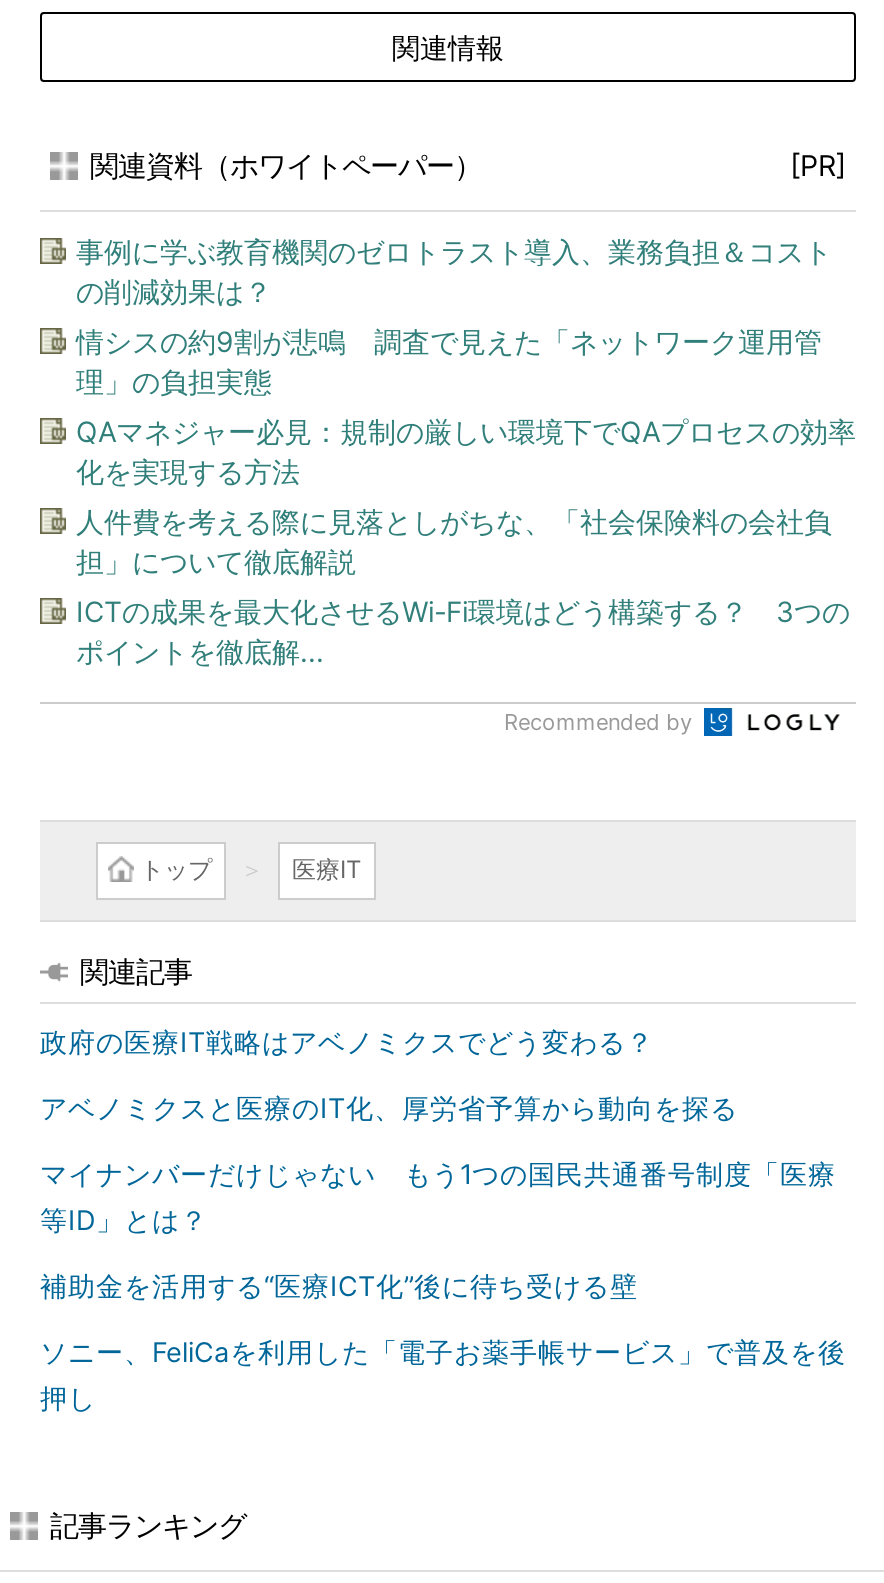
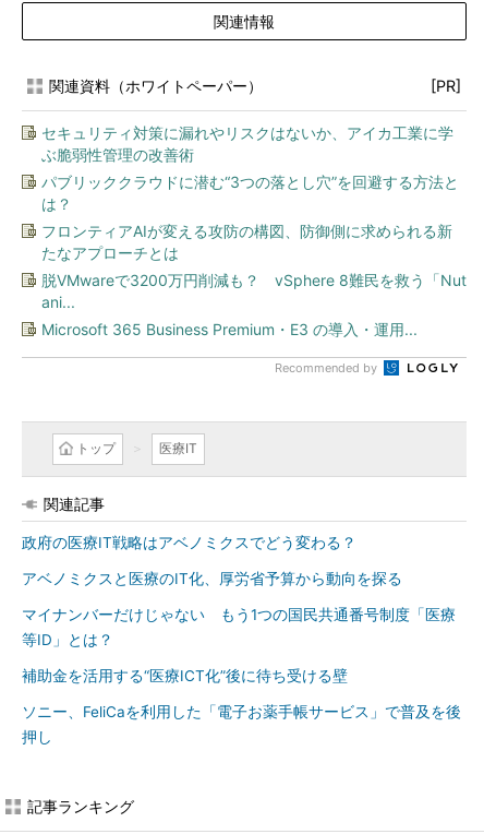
- 事例に学ぶ教育機関のゼロトラスト導入、業務負担＆コスト
- の削減効果は？
+ セキュリティ対策に漏れやリスクはないか、アイカ工業に学
+ ぶ脆弱性管理の改善術

- 情シスの約9割が悲鳴 調査で見えた「ネットワーク運用管
- 理」の負担実態
+ パブリッククラウドに潜む“3つの落とし穴”を回避する方法と
+ は？

- QAマネジャー必見：規制の厳しい環境下でQAプロセスの効率
- 化を実現する方法
+ フロンティアAIが変える攻防の構図、防御側に求められる新
+ たなアプローチとは

- 人件費を考える際に見落としがちな、「社会保険料の会社負
- 担」について徹底解説
+ 脱VMwareで3200万円削減も？ vSphere 8難民を救う「Nut
+ ani...

- ICTの成果を最大化させるWi-Fi環境はどう構築する？ 3つの
- ポイントを徹底解...
+ Microsoft 365 Business Premium・E3 の導入・運用...
